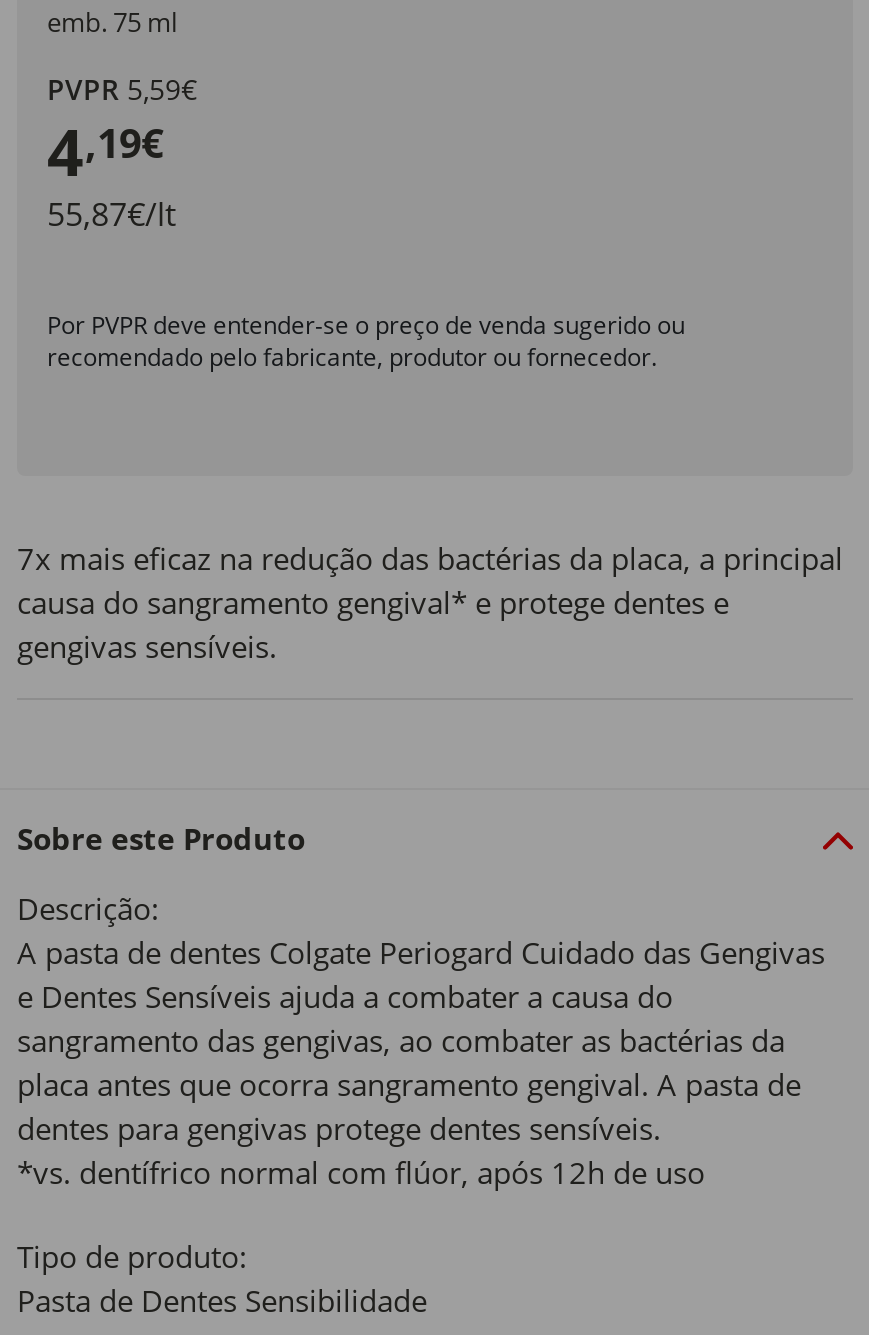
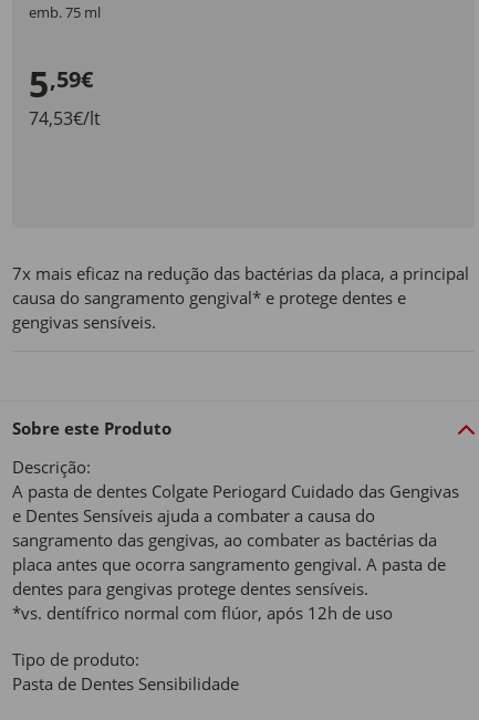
- PVPR 5,59€
- 4,19€
- 55,87€/lt
+ 5,59€
+ 74,53€/lt

- Por PVPR deve entender-se o preço de venda sugerido ou
- recomendado pelo fabricante, produtor ou fornecedor.
